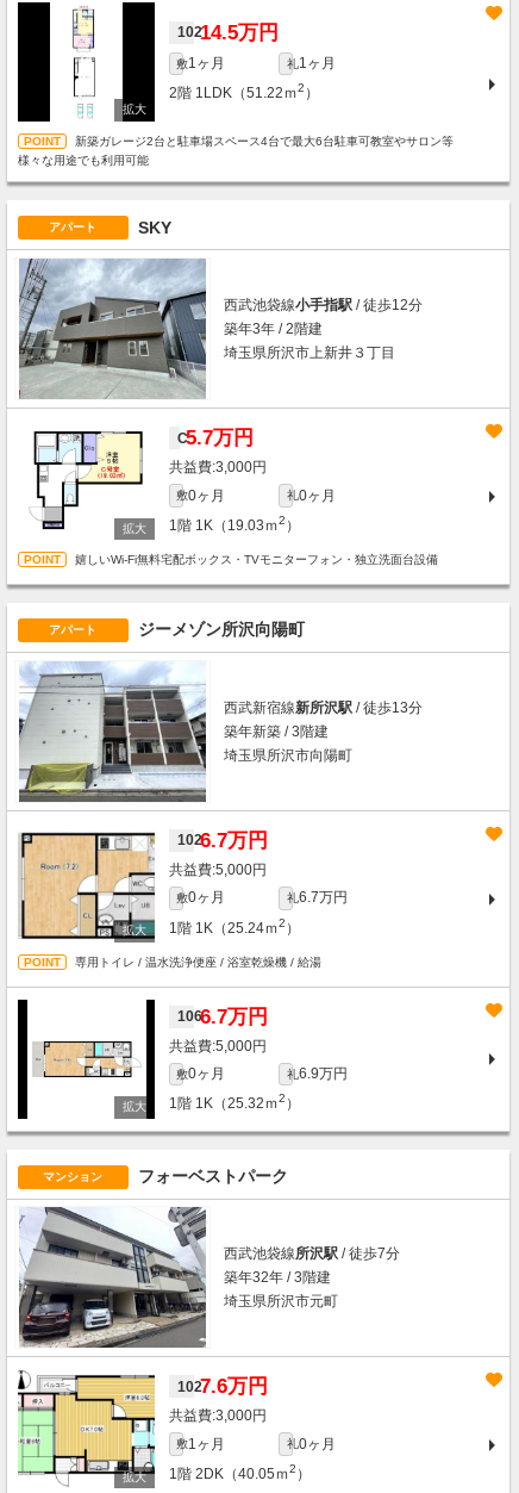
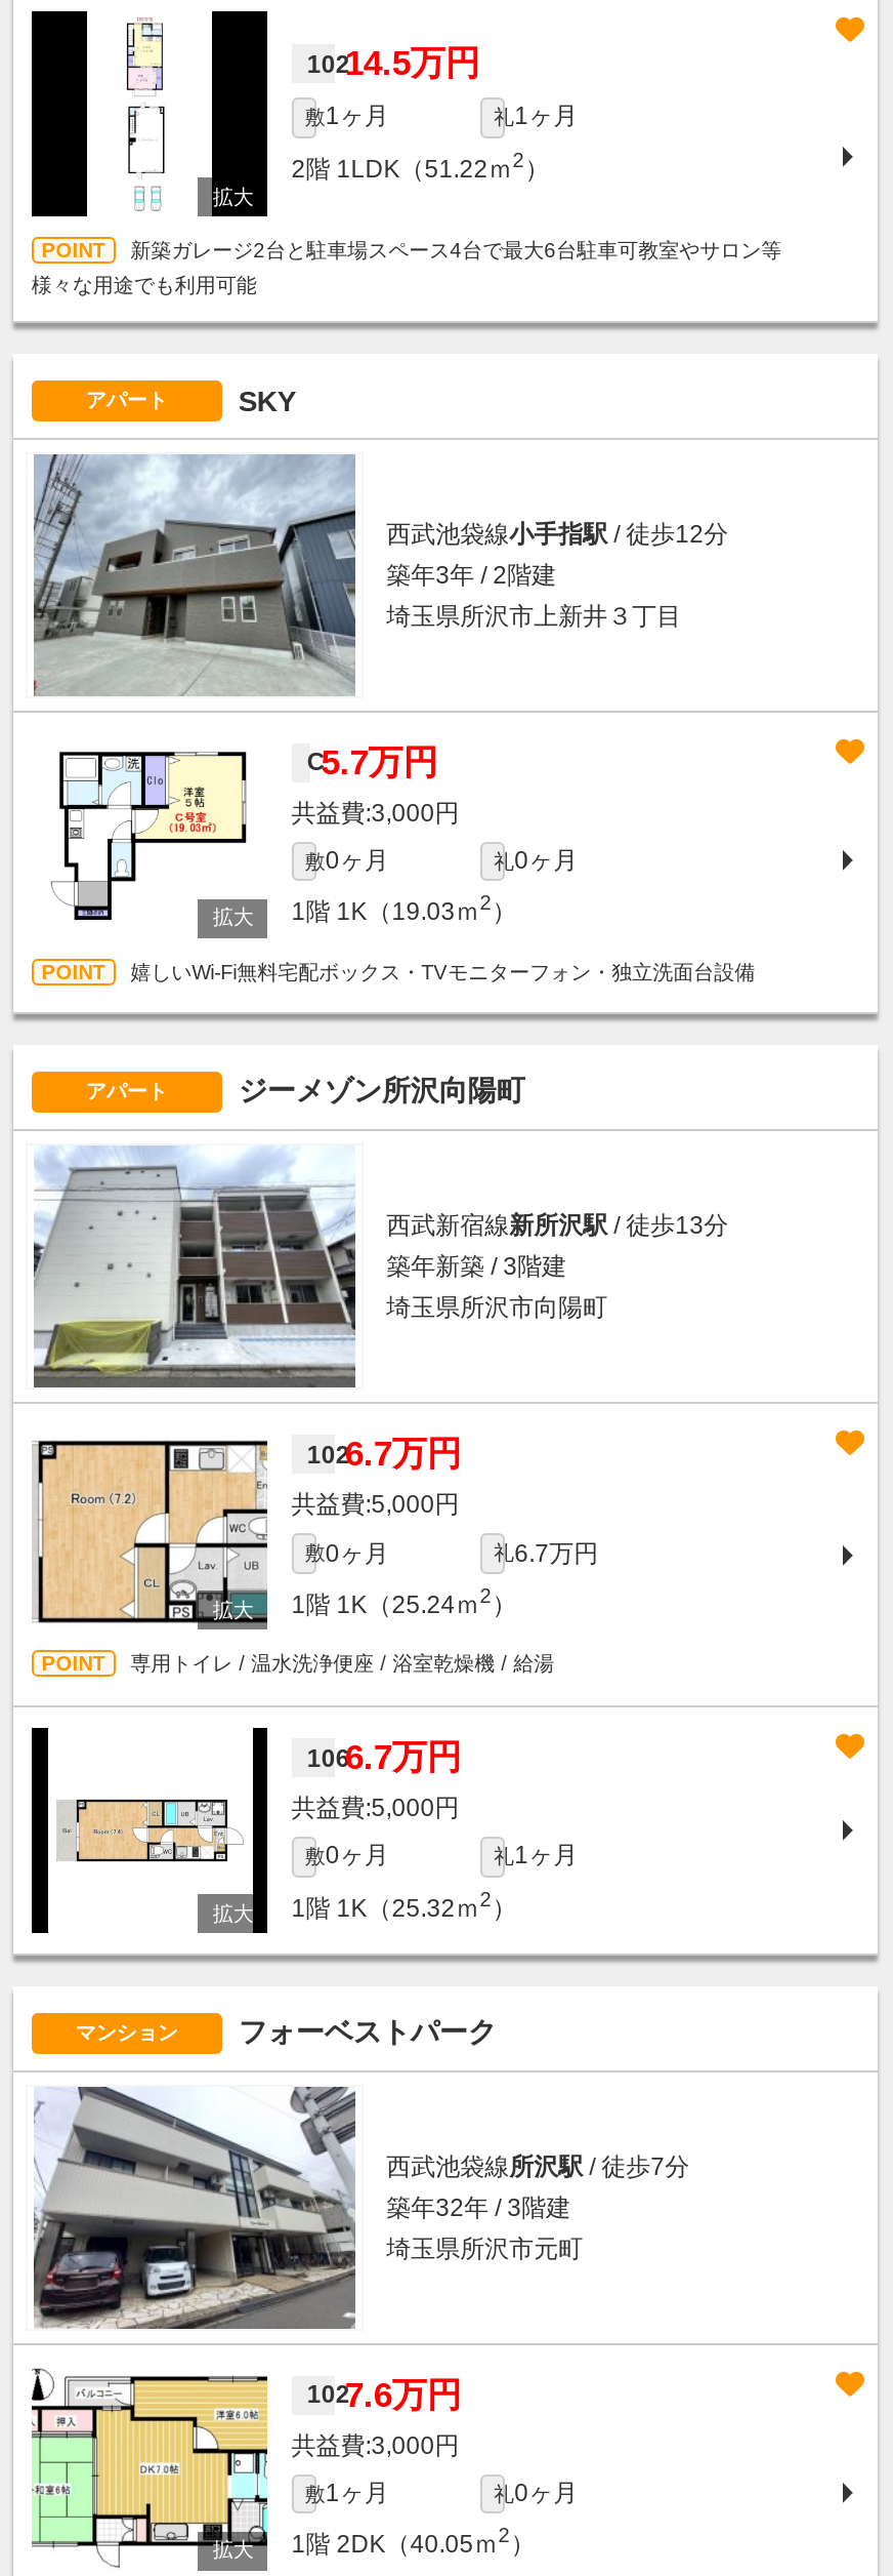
- 礼6.9万円
+ 礼1ヶ月
